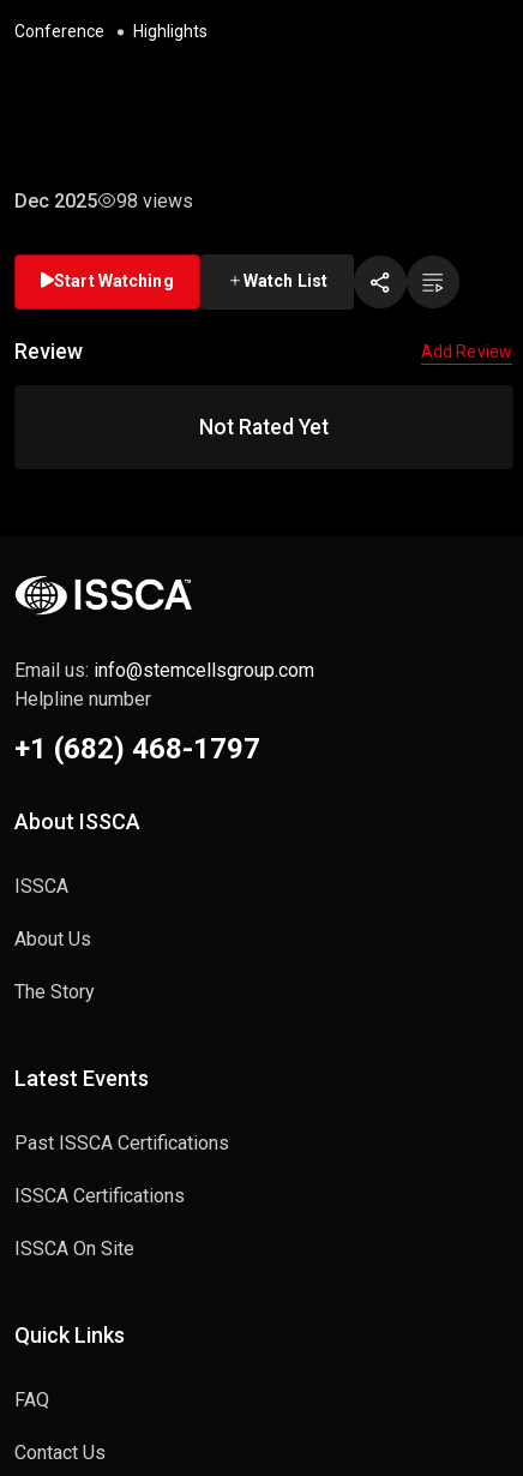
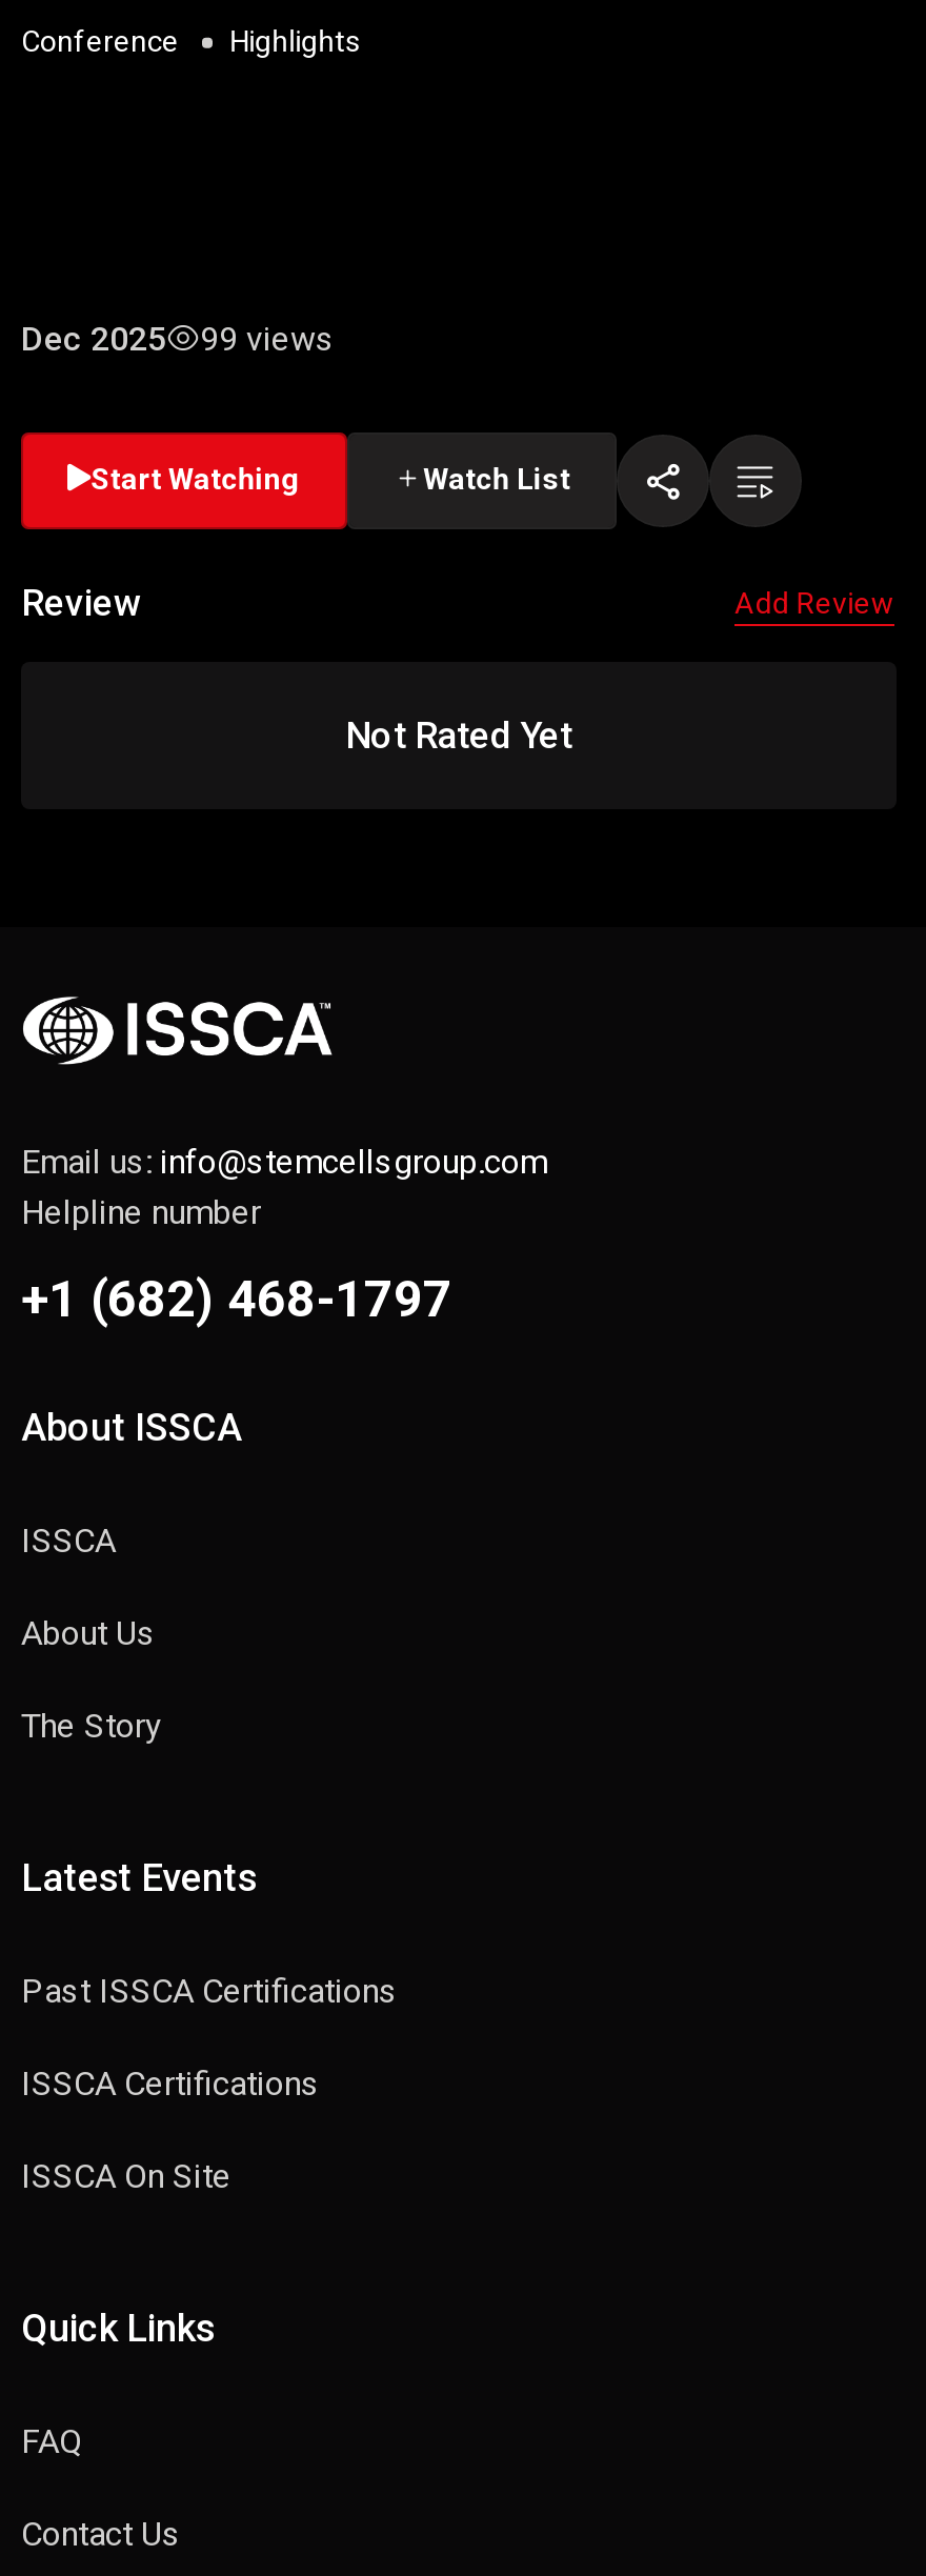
- Dec 2025 98 views
+ Dec 2025 99 views
